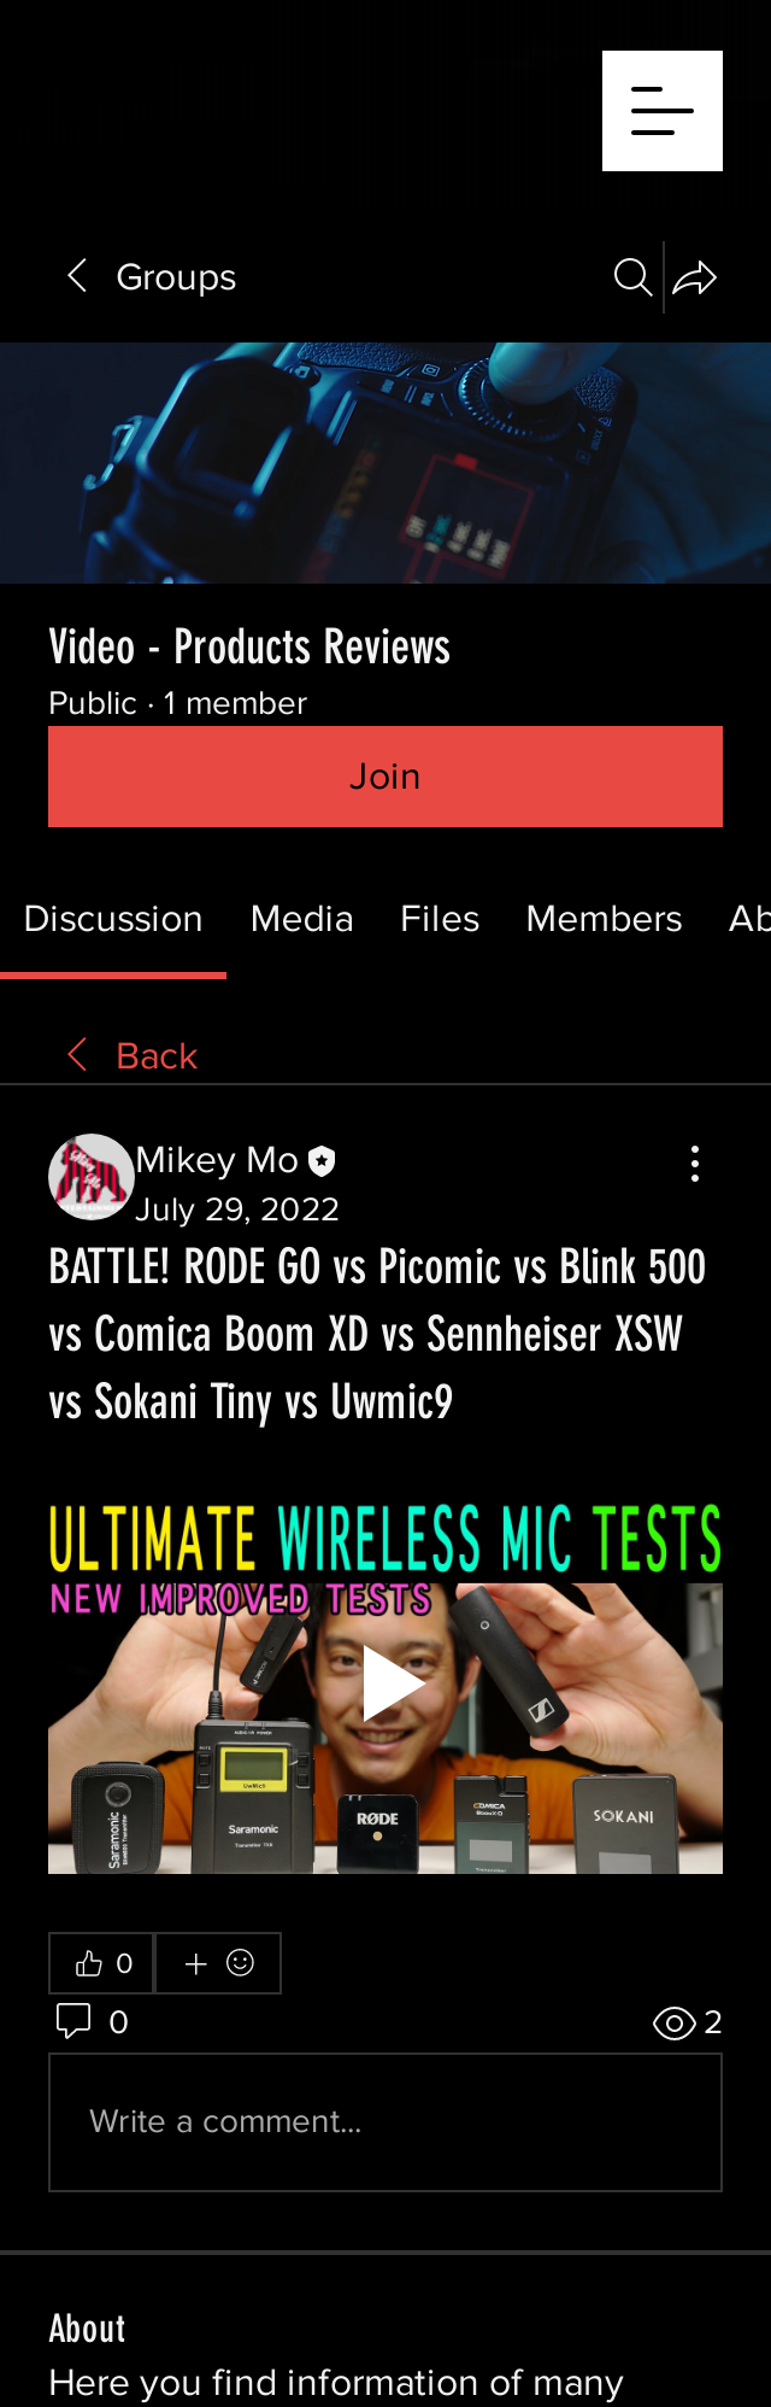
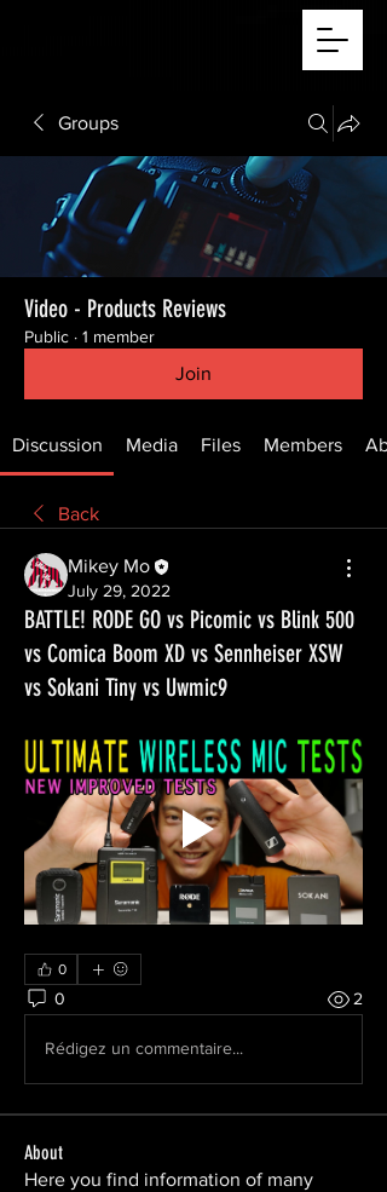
- Write a comment...
+ Rédigez un commentaire...
